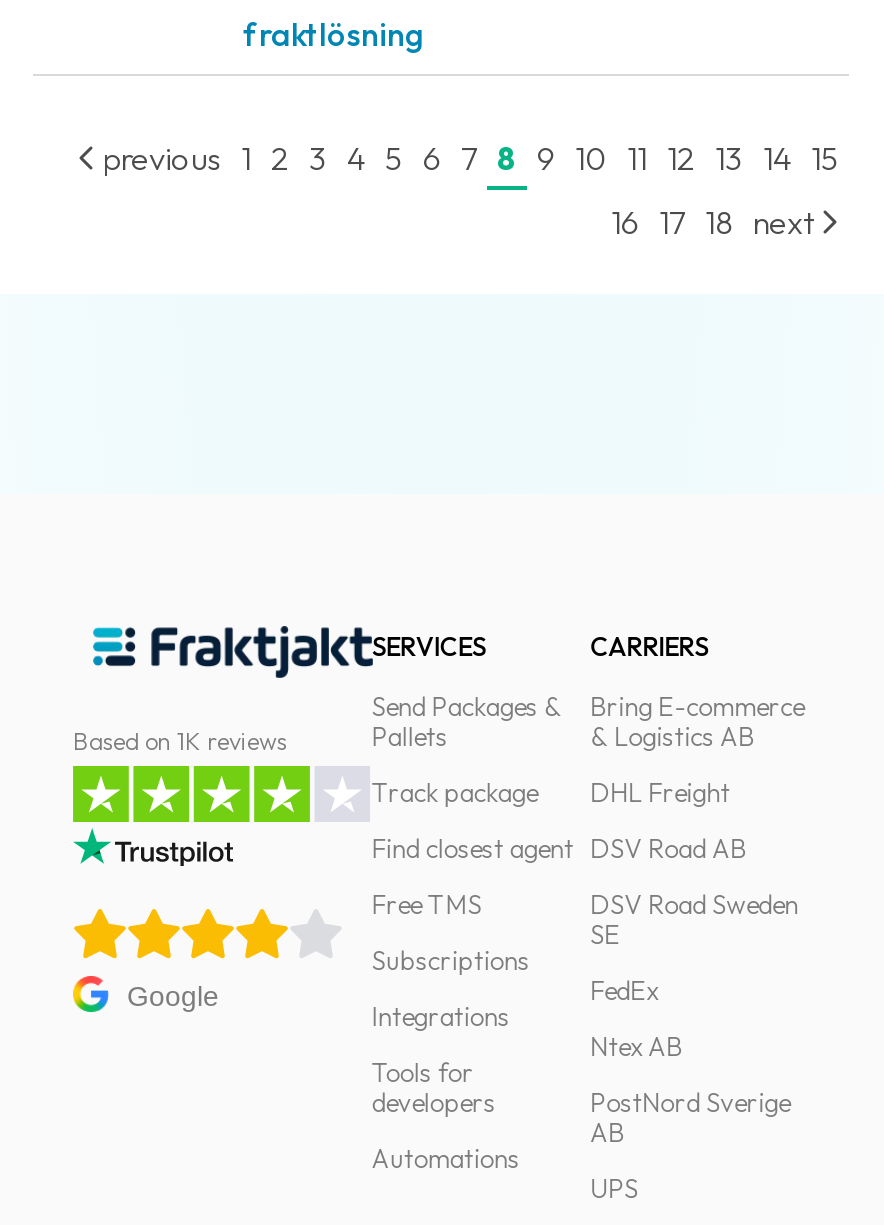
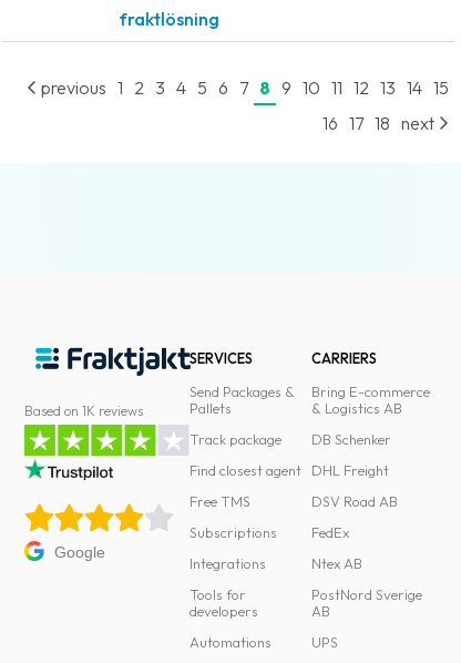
moved down: DHL Freight | DSV Road AB

+ DB Schenker

- DSV Road Sweden
- SE
